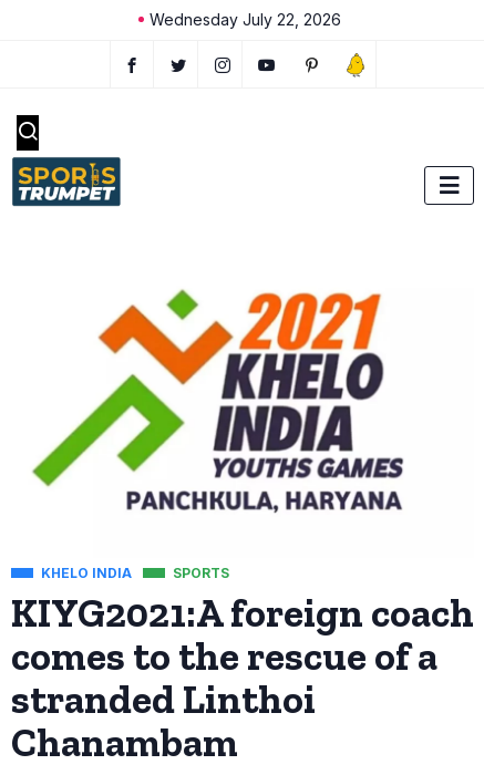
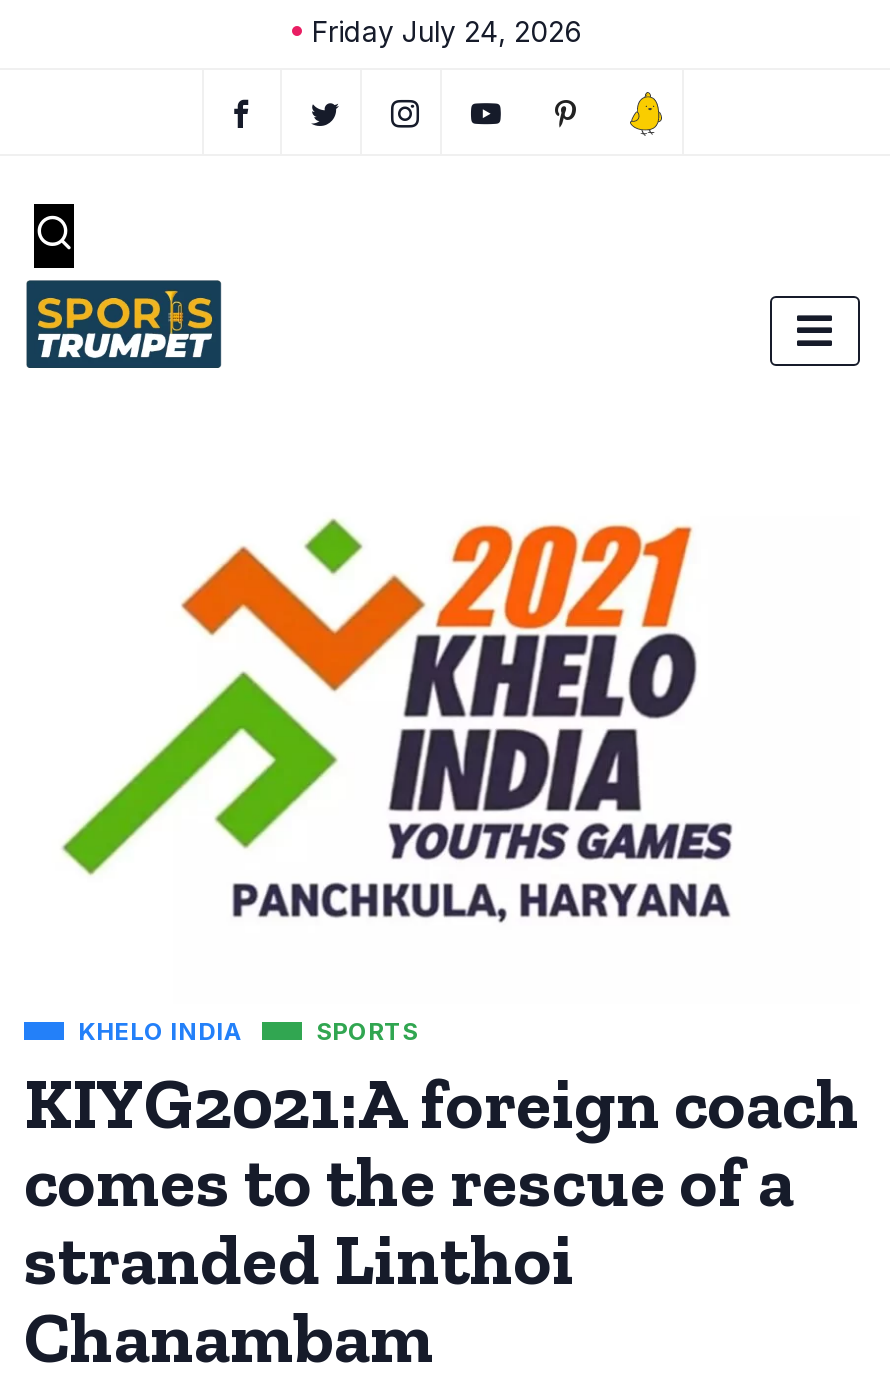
- Wednesday July 22, 2026
+ Friday July 24, 2026
